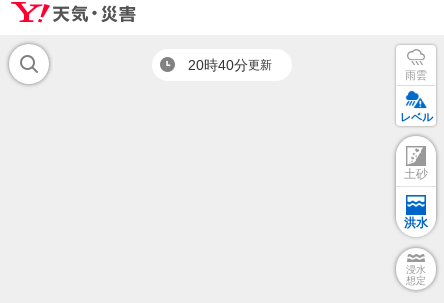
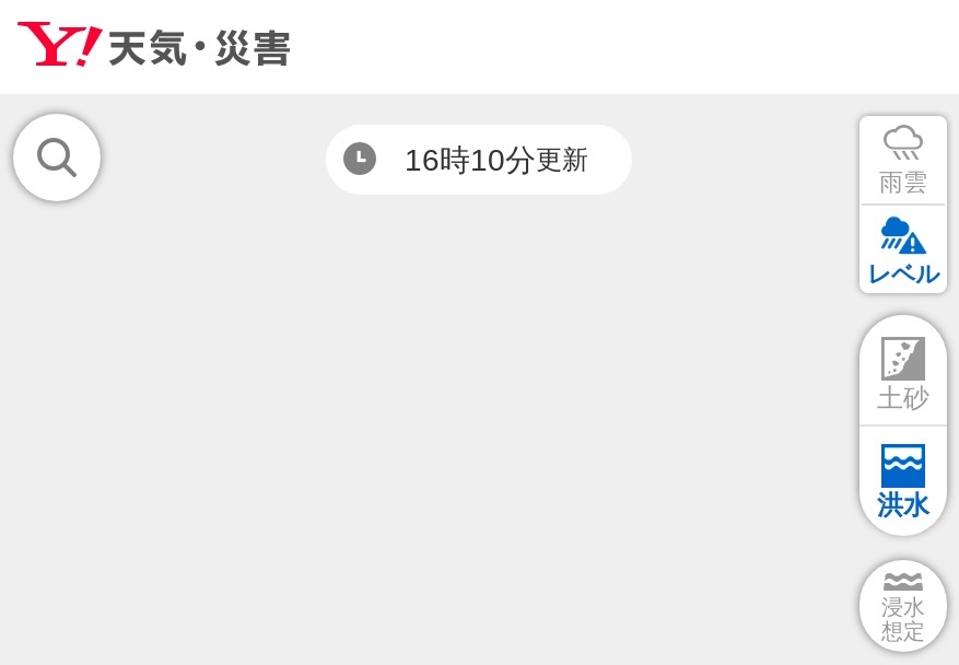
- 20時40分更新
+ 16時10分更新
